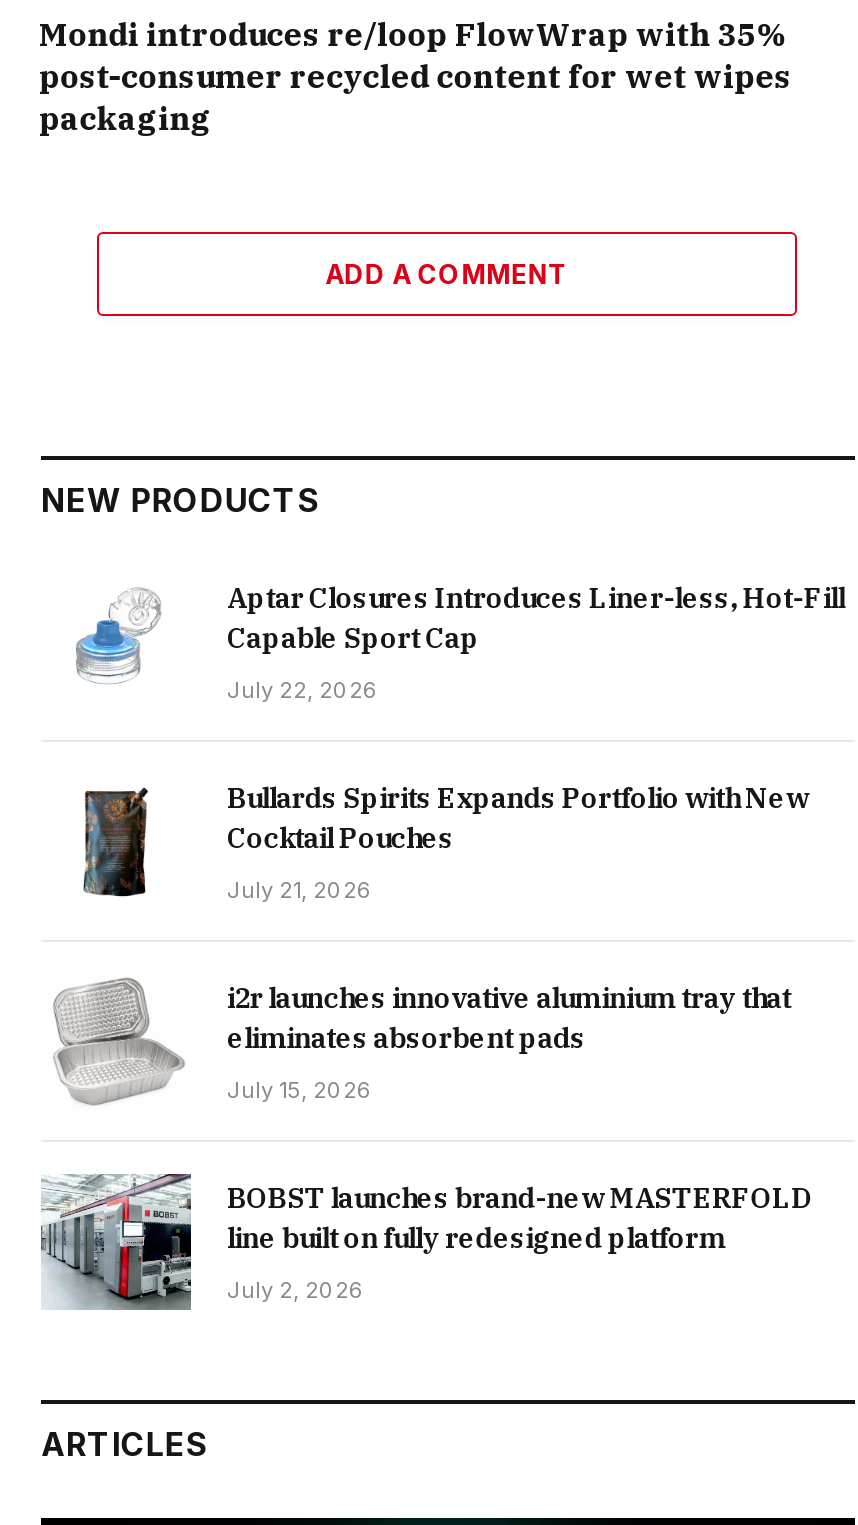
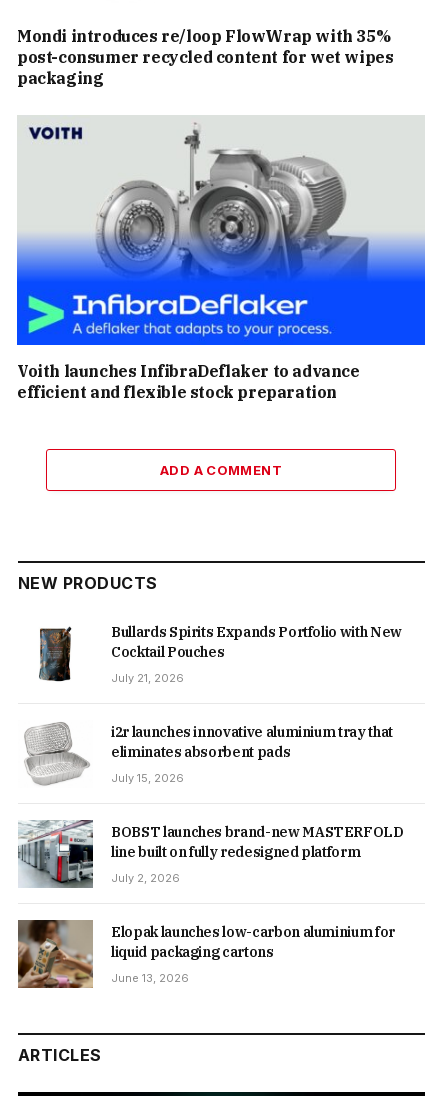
+ [image]
+ Voith launches InfibraDeflaker to advance
+ efficient and flexible stock preparation

- [image]
- Aptar Closures Introduces Liner-less, Hot-Fill
- Capable Sport Cap
- July 22, 2026

+ [image]
+ Elopak launches low-carbon aluminium for
+ liquid packaging cartons
+ June 13, 2026
